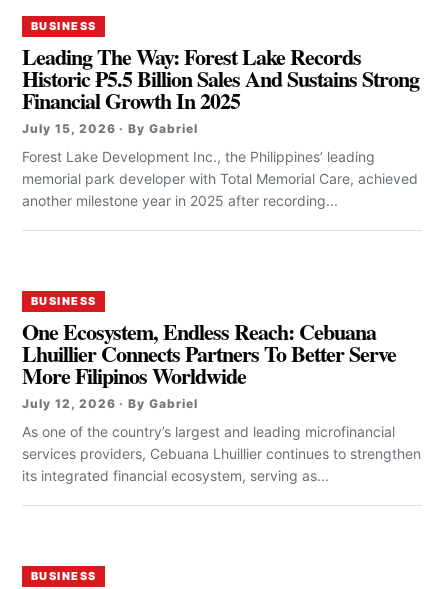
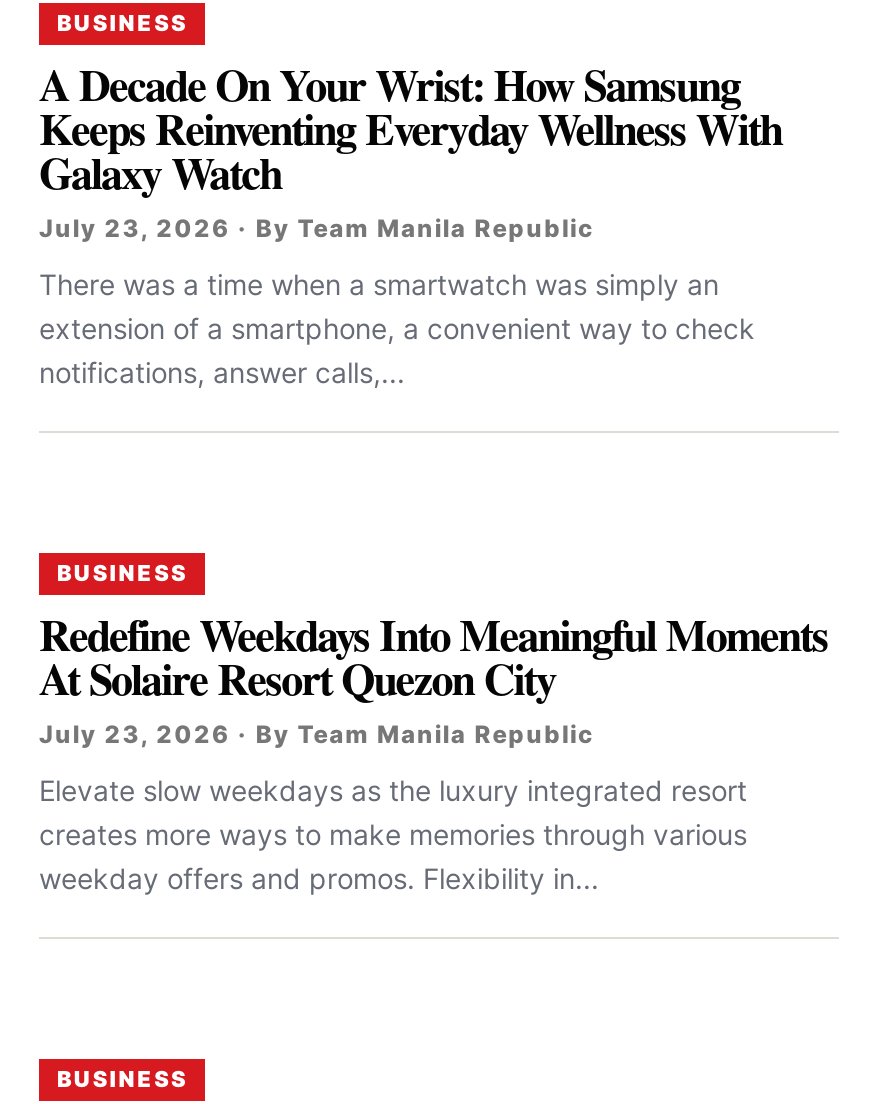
- Leading The Way: Forest Lake Records
- Historic ₱5.5 Billion Sales And Sustains Strong
- Financial Growth In 2025
- July 15, 2026 · By Gabriel
+ A Decade On Your Wrist: How Samsung
+ Keeps Reinventing Everyday Wellness With
+ Galaxy Watch
+ July 23, 2026 · By Team Manila Republic

- Forest Lake Development Inc., the Philippines’ leading
- memorial park developer with Total Memorial Care, achieved
- another milestone year in 2025 after recording...
+ There was a time when a smartwatch was simply an
+ extension of a smartphone, a convenient way to check
+ notifications, answer calls,...

- One Ecosystem, Endless Reach: Cebuana
- Lhuillier Connects Partners To Better Serve
- More Filipinos Worldwide
- July 12, 2026 · By Gabriel
+ Redefine Weekdays Into Meaningful Moments
+ At Solaire Resort Quezon City
+ July 23, 2026 · By Team Manila Republic

- As one of the country’s largest and leading microfinancial
- services providers, Cebuana Lhuillier continues to strengthen
- its integrated financial ecosystem, serving as...
+ Elevate slow weekdays as the luxury integrated resort
+ creates more ways to make memories through various
+ weekday offers and promos. Flexibility in...
